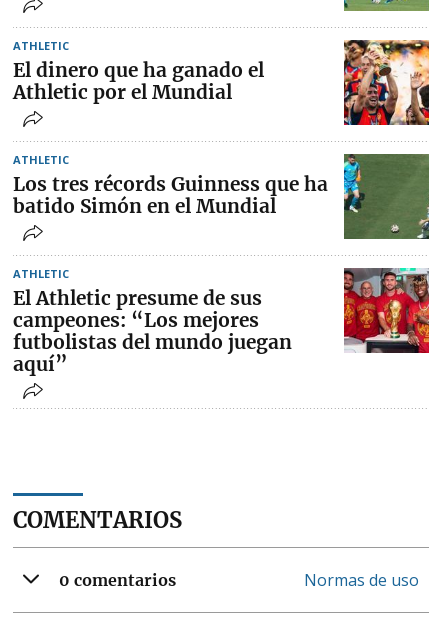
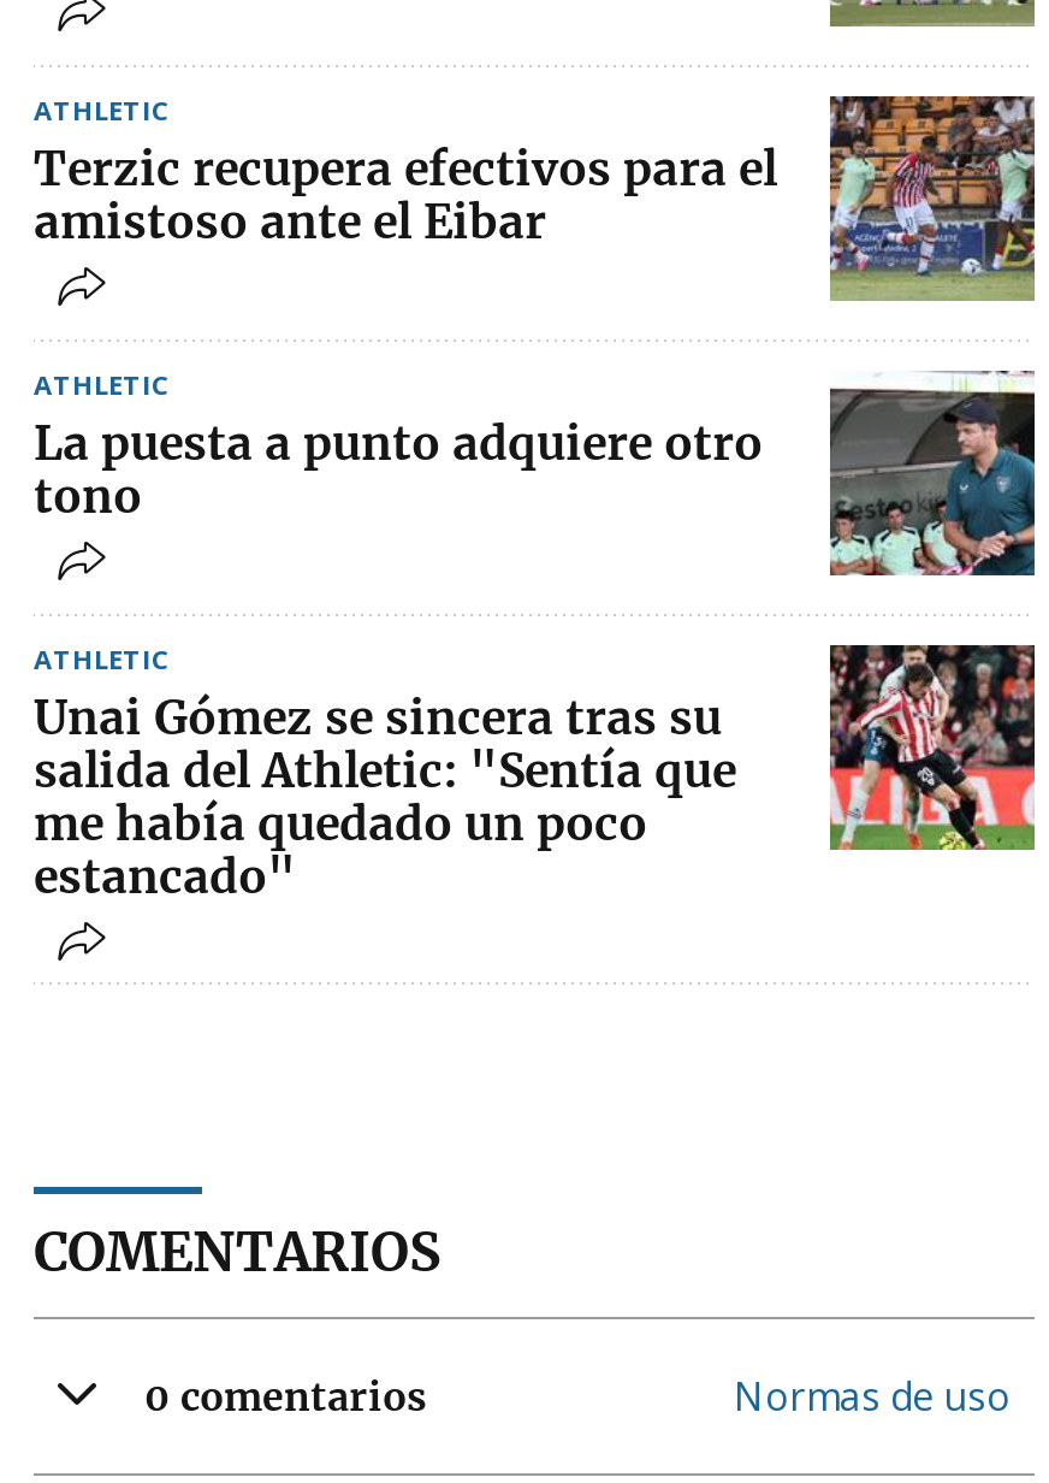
- [image]
+ [image]

- El dinero que ha ganado el
- Athletic por el Mundial
+ Terzic recupera efectivos para el
+ amistoso ante el Eibar

- [image]
- Los tres récords Guinness que ha
- batido Simón en el Mundial
+ [image]
+ La puesta a punto adquiere otro
+ tono

- [image]
+ [image]

- El Athletic presume de sus
- campeones: “Los mejores
- futbolistas del mundo juegan
- aquí”
+ Unai Gómez se sincera tras su
+ salida del Athletic: "Sentía que
+ me había quedado un poco
+ estancado"
